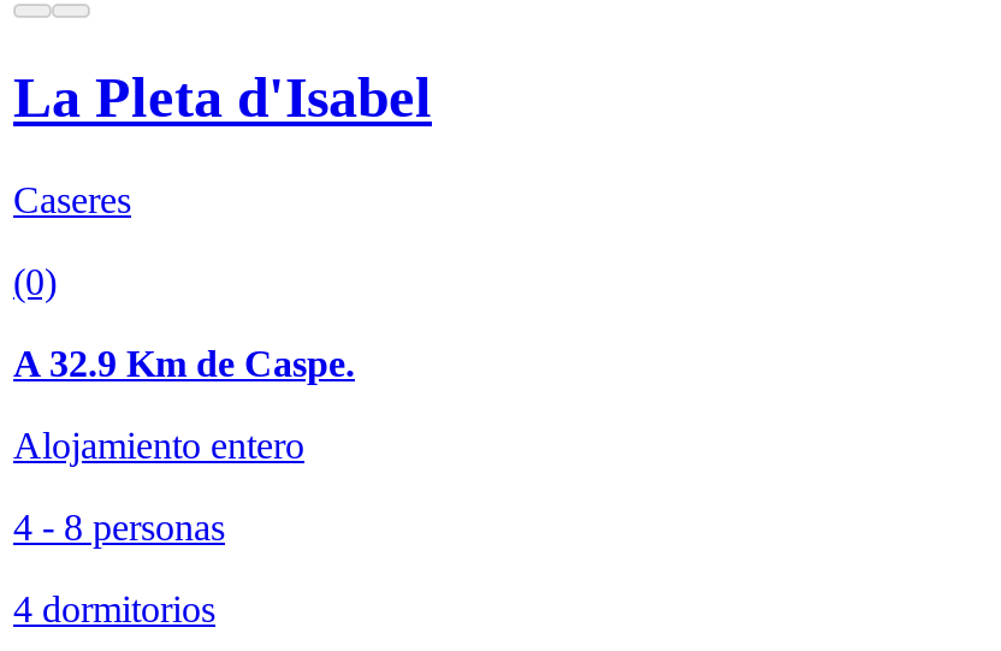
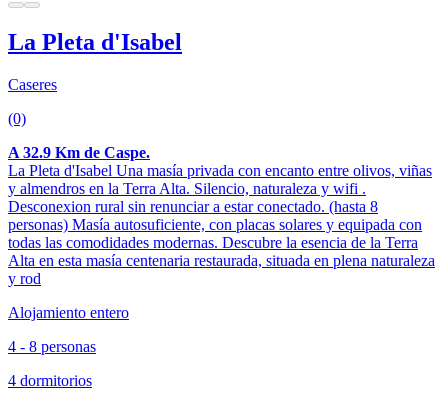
+ La Pleta d'Isabel Una masía privada con encanto entre olivos, viñas
+ y almendros en la Terra Alta. Silencio, naturaleza y wifi .
+ Desconexion rural sin renunciar a estar conectado. (hasta 8
+ personas) Masía autosuficiente, con placas solares y equipada con
+ todas las comodidades modernas. Descubre la esencia de la Terra
+ Alta en esta masía centenaria restaurada, situada en plena naturaleza
+ y rod
